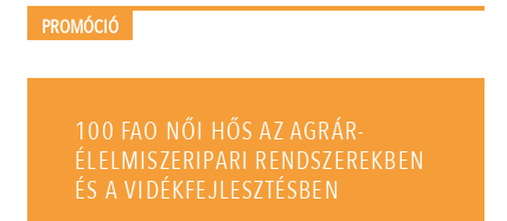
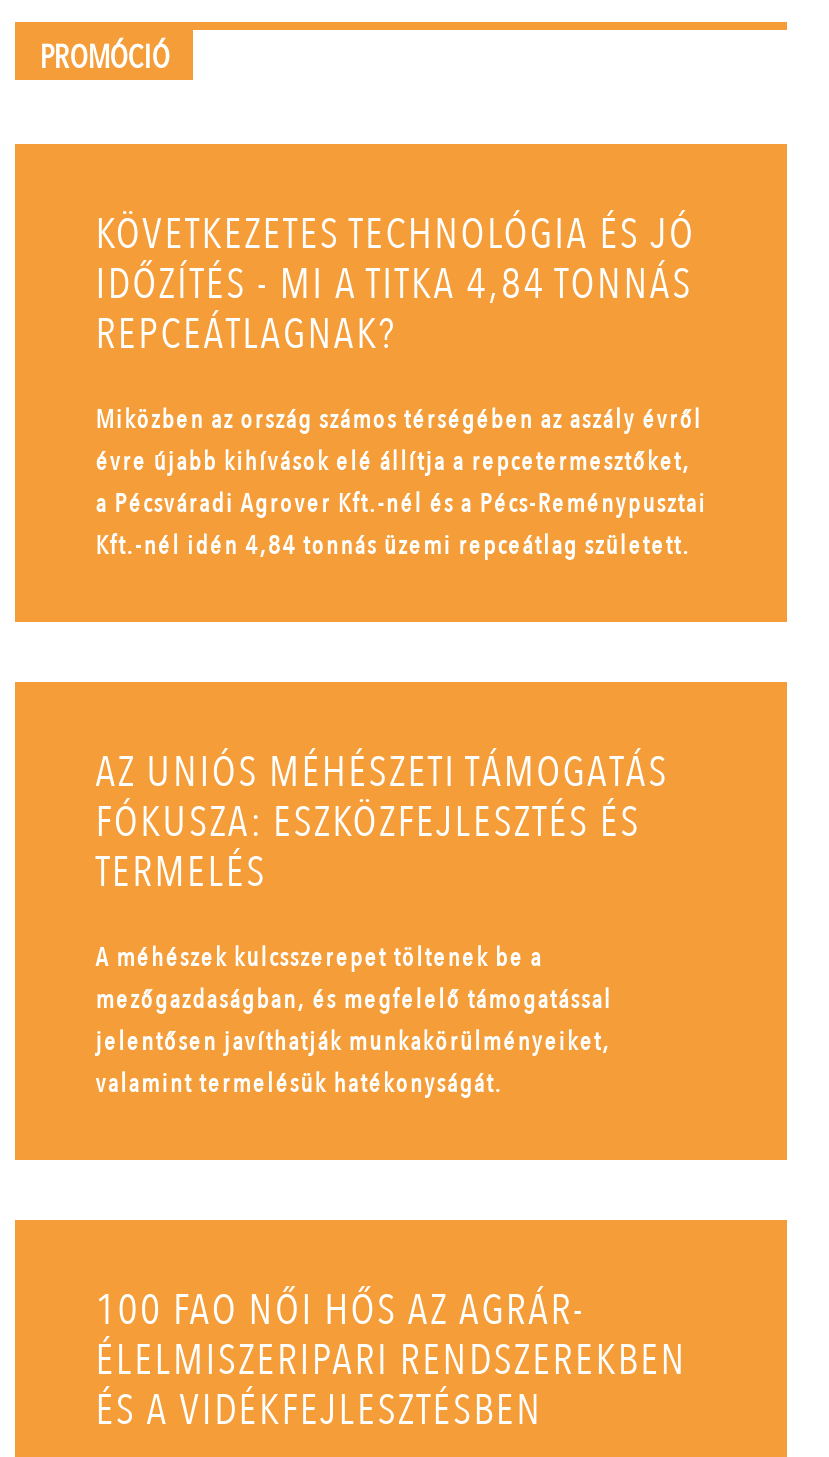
+ KÖVETKEZETES TECHNOLÓGIA ÉS JÓ
+ IDŐZÍTÉS - MI A TITKA 4,84 TONNÁS
+ REPCEÁTLAGNAK?
+ Miközben az ország számos térségében az aszály évről
+ évre újabb kihívások elé állítja a repcetermesztőket,
+ a Pécsváradi Agrover Kft.-nél és a Pécs-Reménypusztai
+ Kft.-nél idén 4,84 tonnás üzemi repceátlag született.

+ AZ UNIÓS MÉHÉSZETI TÁMOGATÁS
+ FÓKUSZA: ESZKÖZFEJLESZTÉS ÉS
+ TERMELÉS
+ A méhészek kulcsszerepet töltenek be a
+ mezőgazdaságban, és megfelelő támogatással
+ jelentősen javíthatják munkakörülményeiket,
+ valamint termelésük hatékonyságát.
